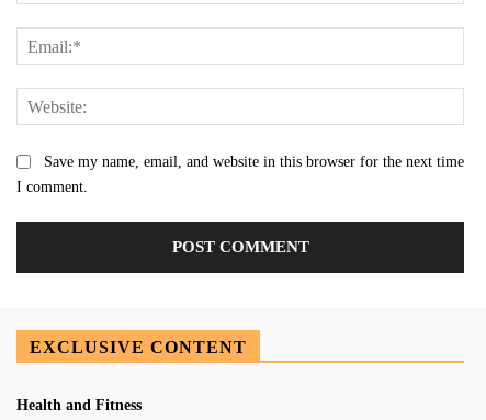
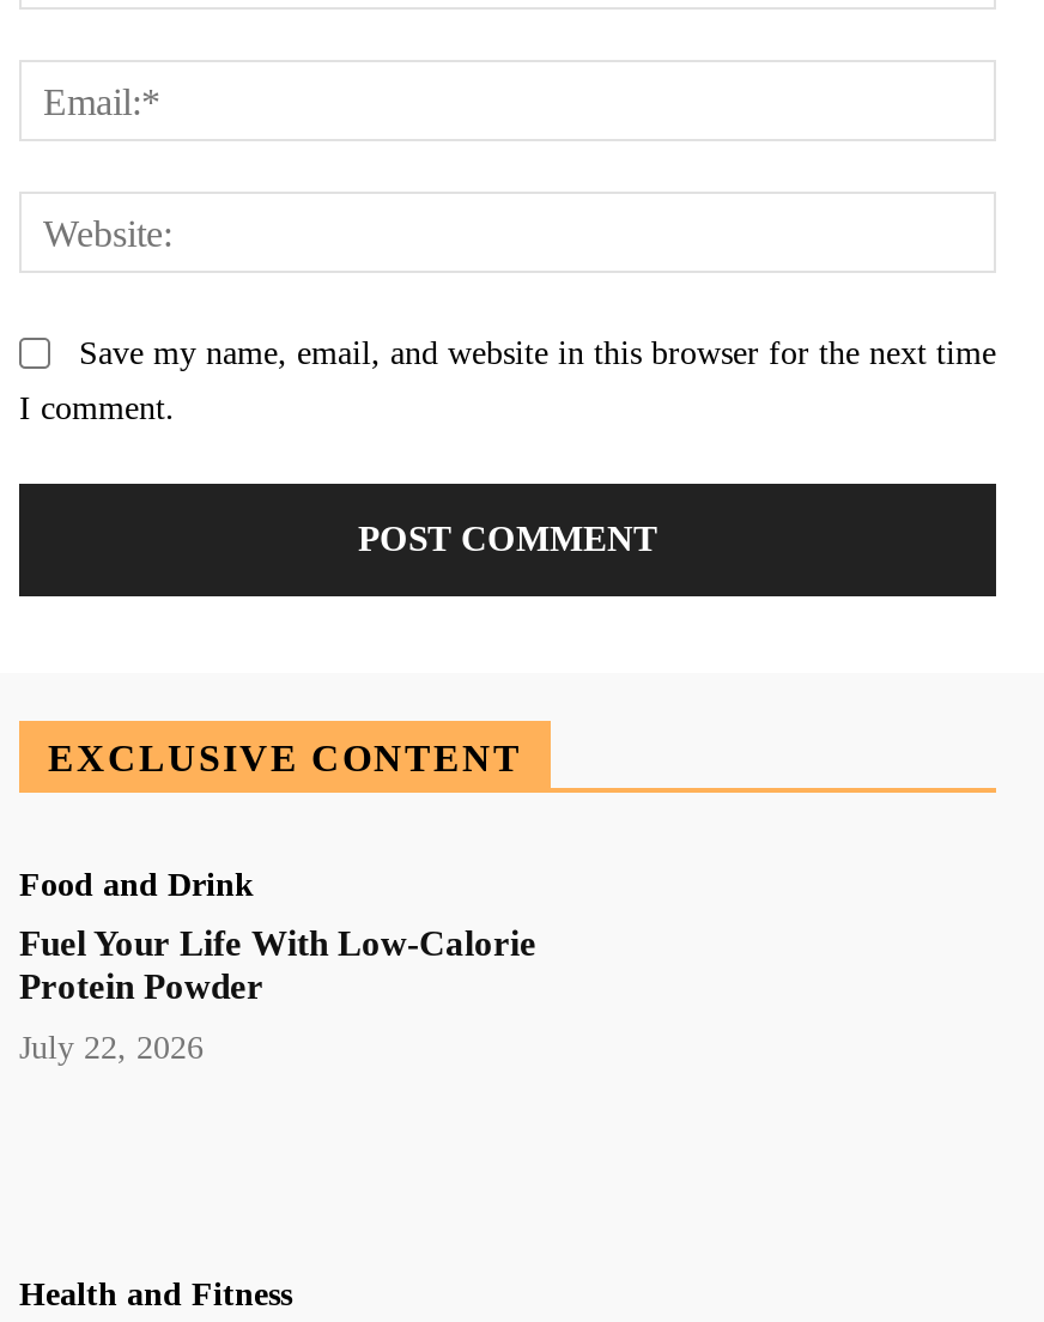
+ Food and Drink
+ Fuel Your Life With Low-Calorie
+ Protein Powder
+ July 22, 2026
